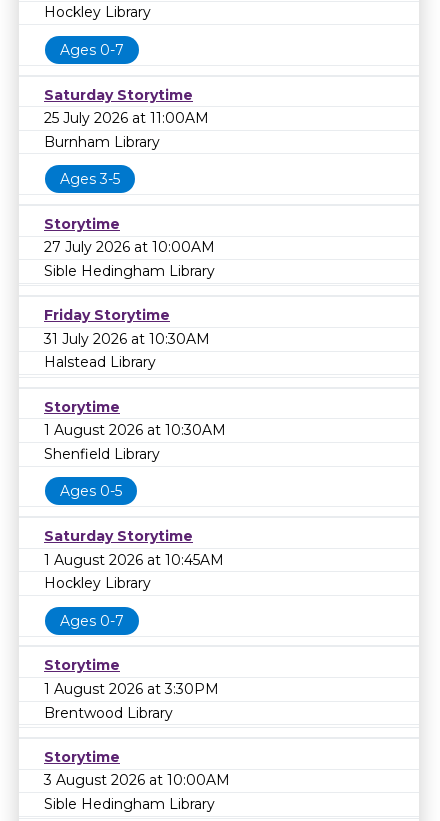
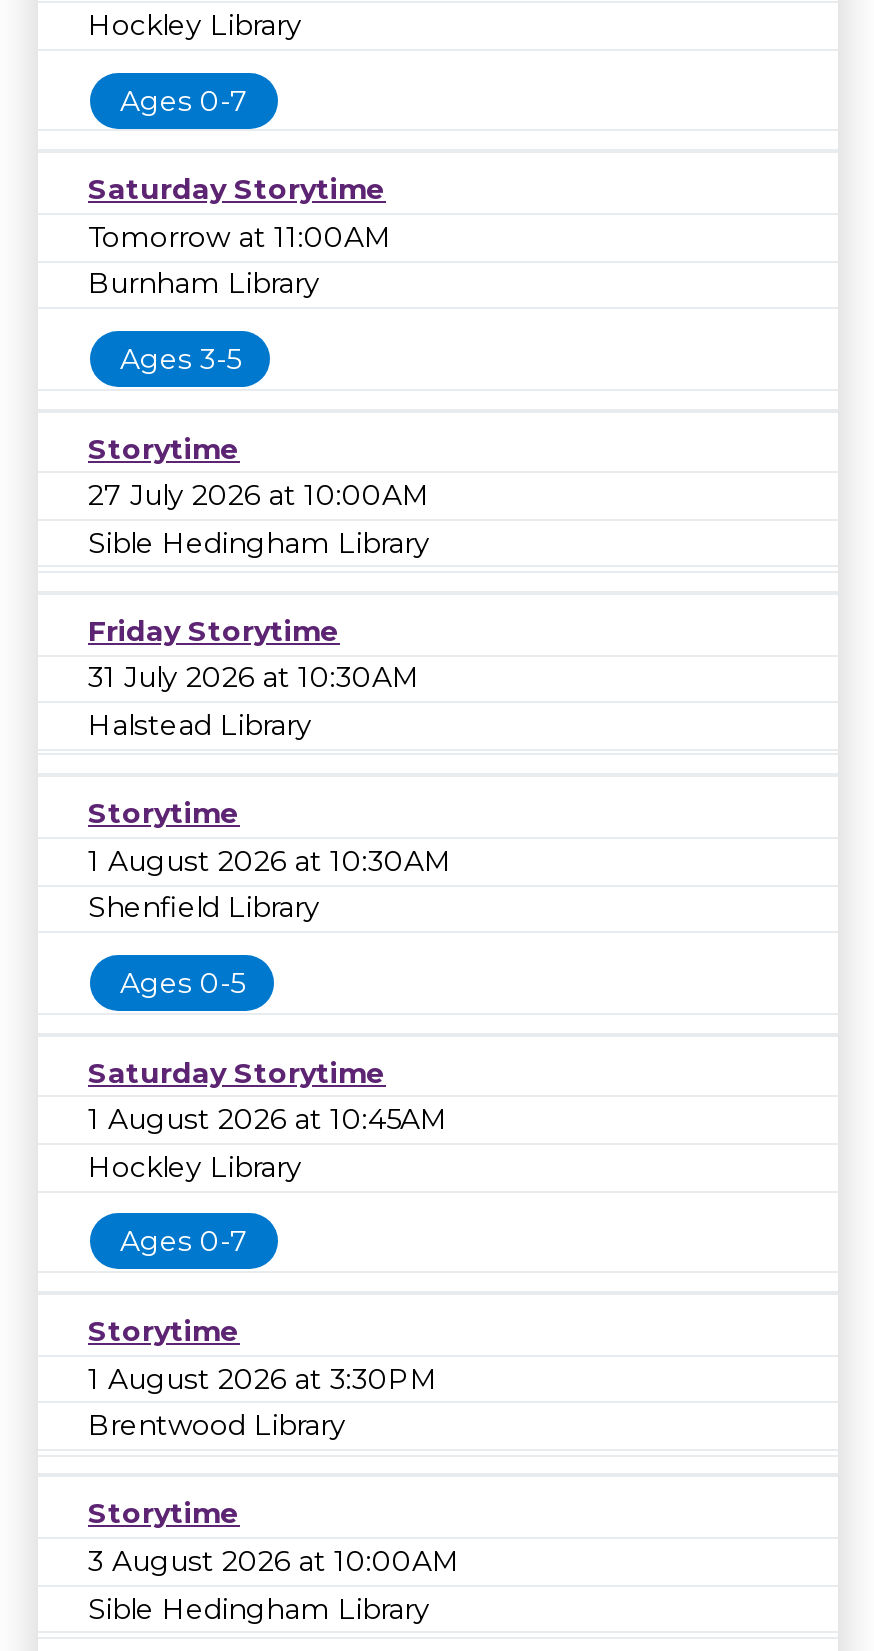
- 25 July 2026 at 11:00AM
+ Tomorrow at 11:00AM
